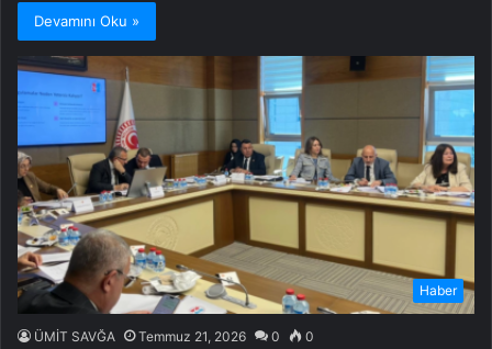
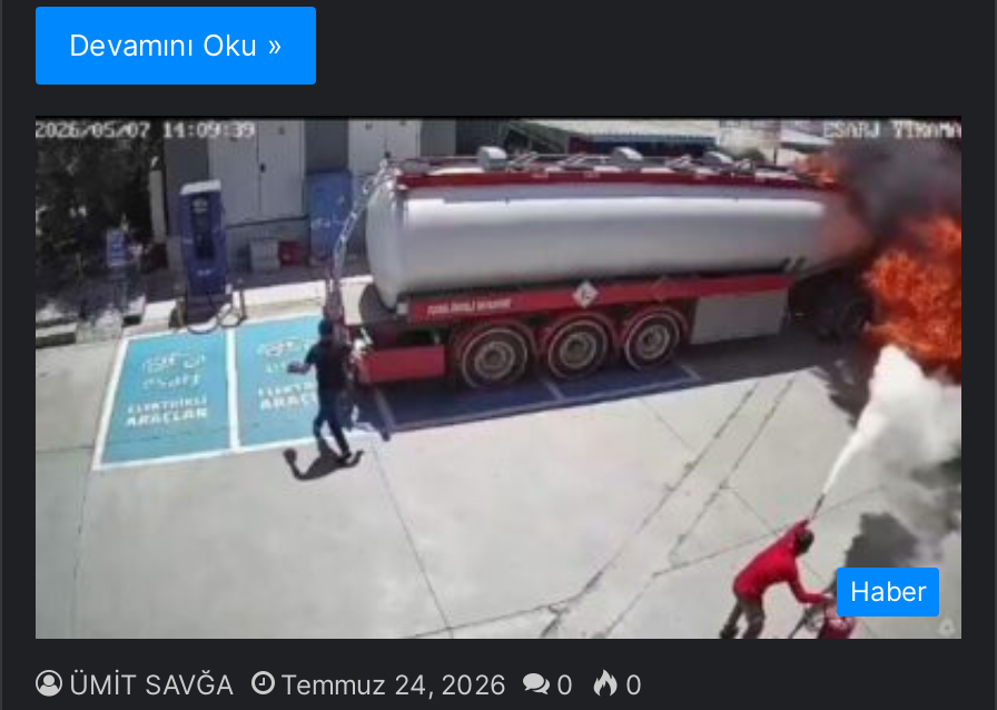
- [image]
- ÜMİT SAVĞA Temmuz 21, 2026 0 0
+ [image]
+ ÜMİT SAVĞA Temmuz 24, 2026 0 0
